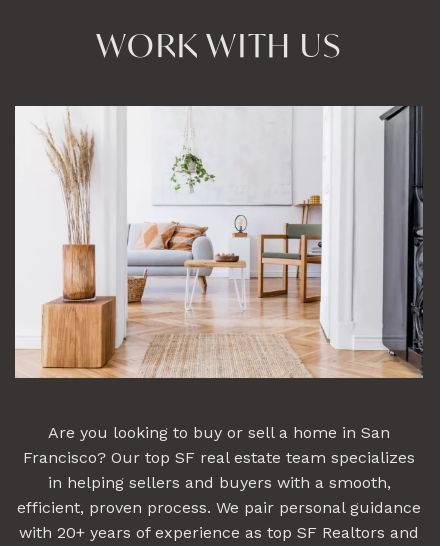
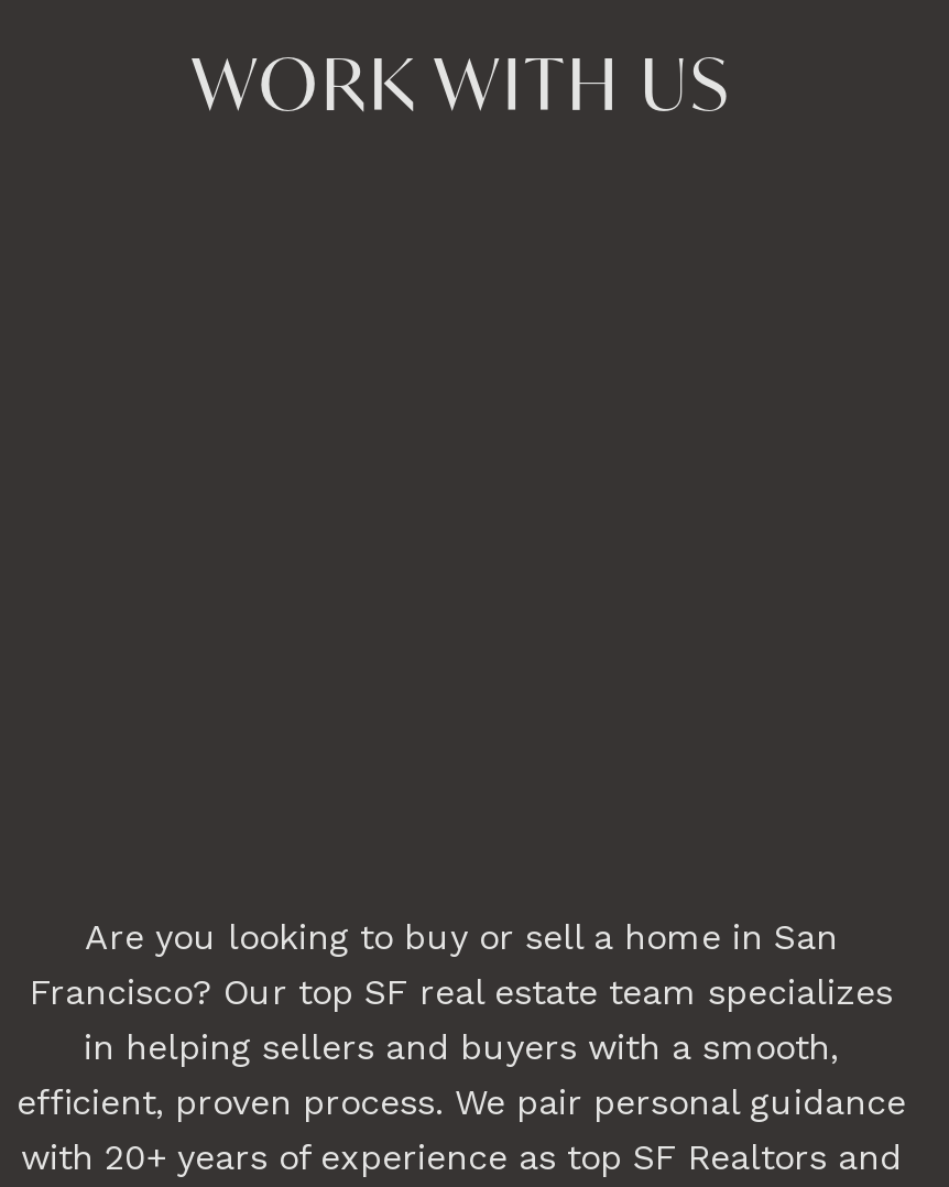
- [image]
